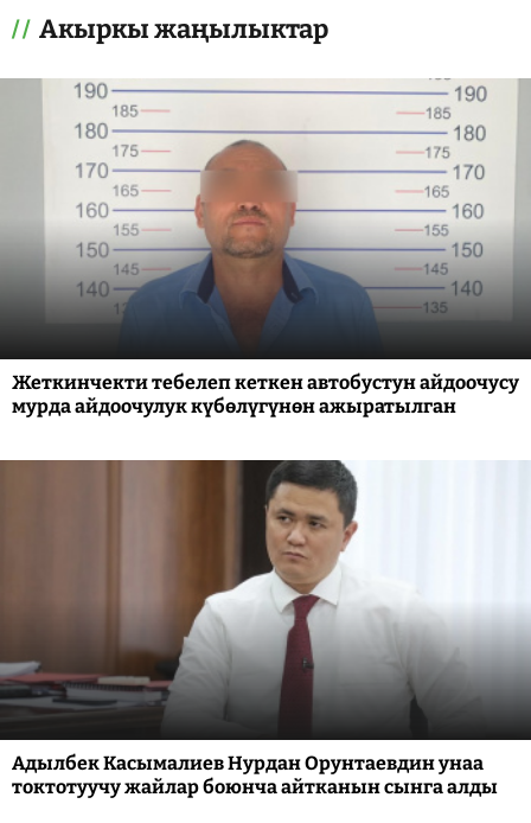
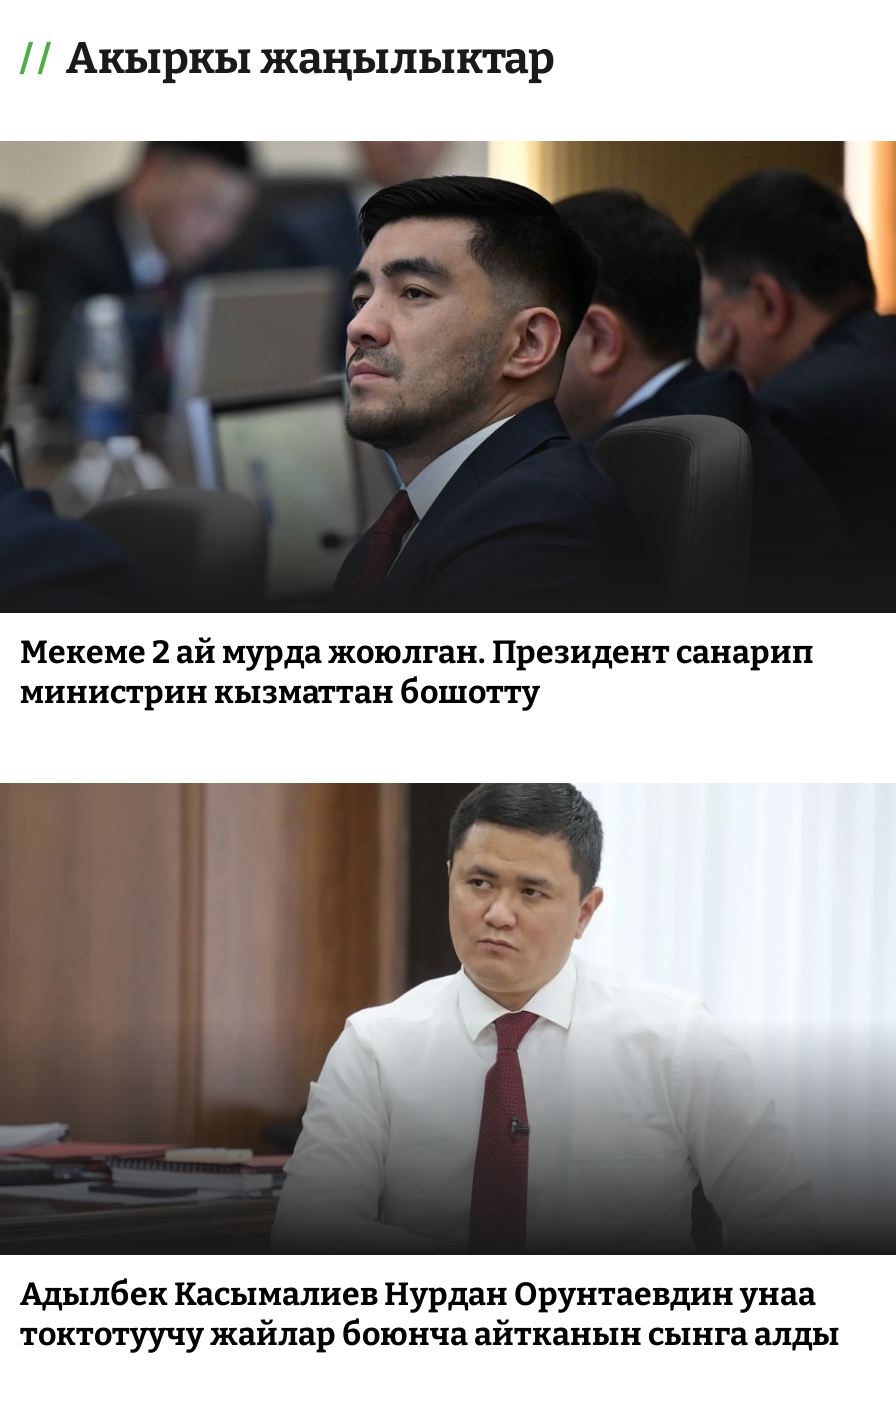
- [image]
- Жеткинчекти тебелеп кеткен автобустун айдоочусу
- мурда айдоочулук күбөлүгүнөн ажыратылган
+ [image]
+ Мекеме 2 ай мурда жоюлган. Президент санарип
+ министрин кызматтан бошотту
